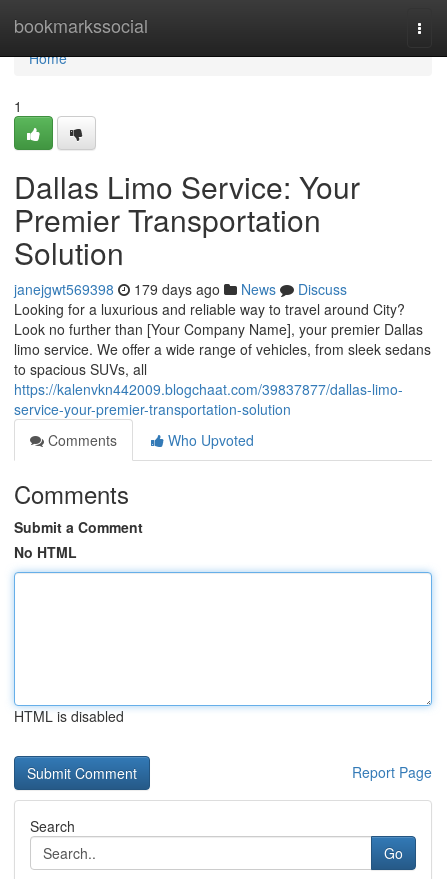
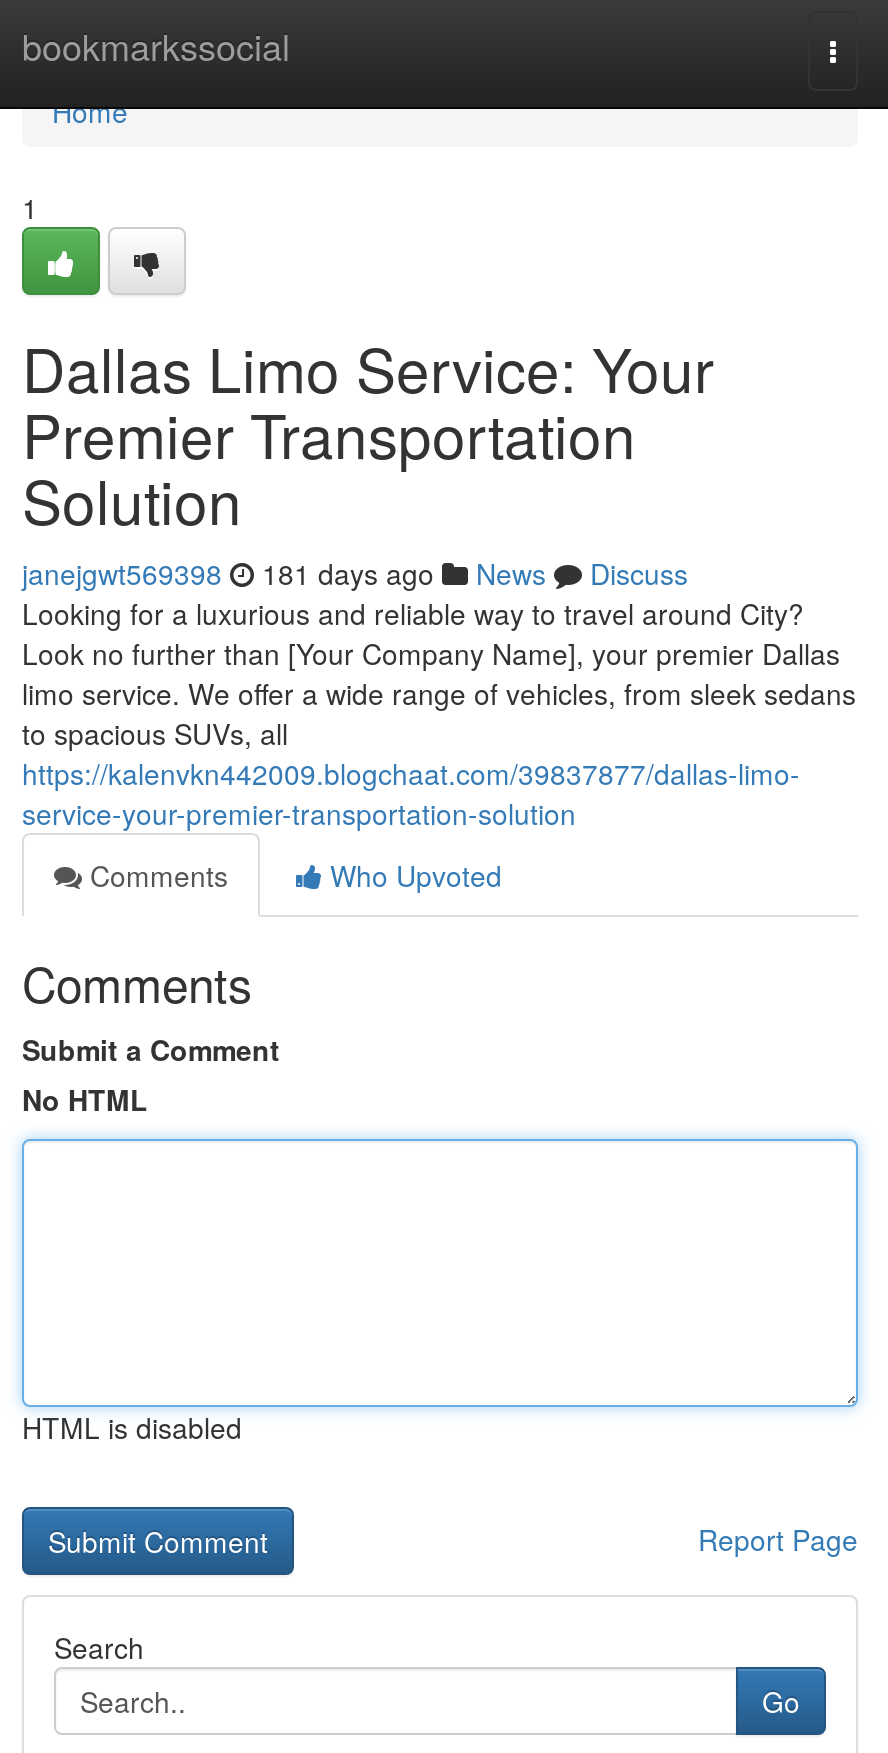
- janejgwt569398 179 days ago News Discuss
+ janejgwt569398 181 days ago News Discuss
